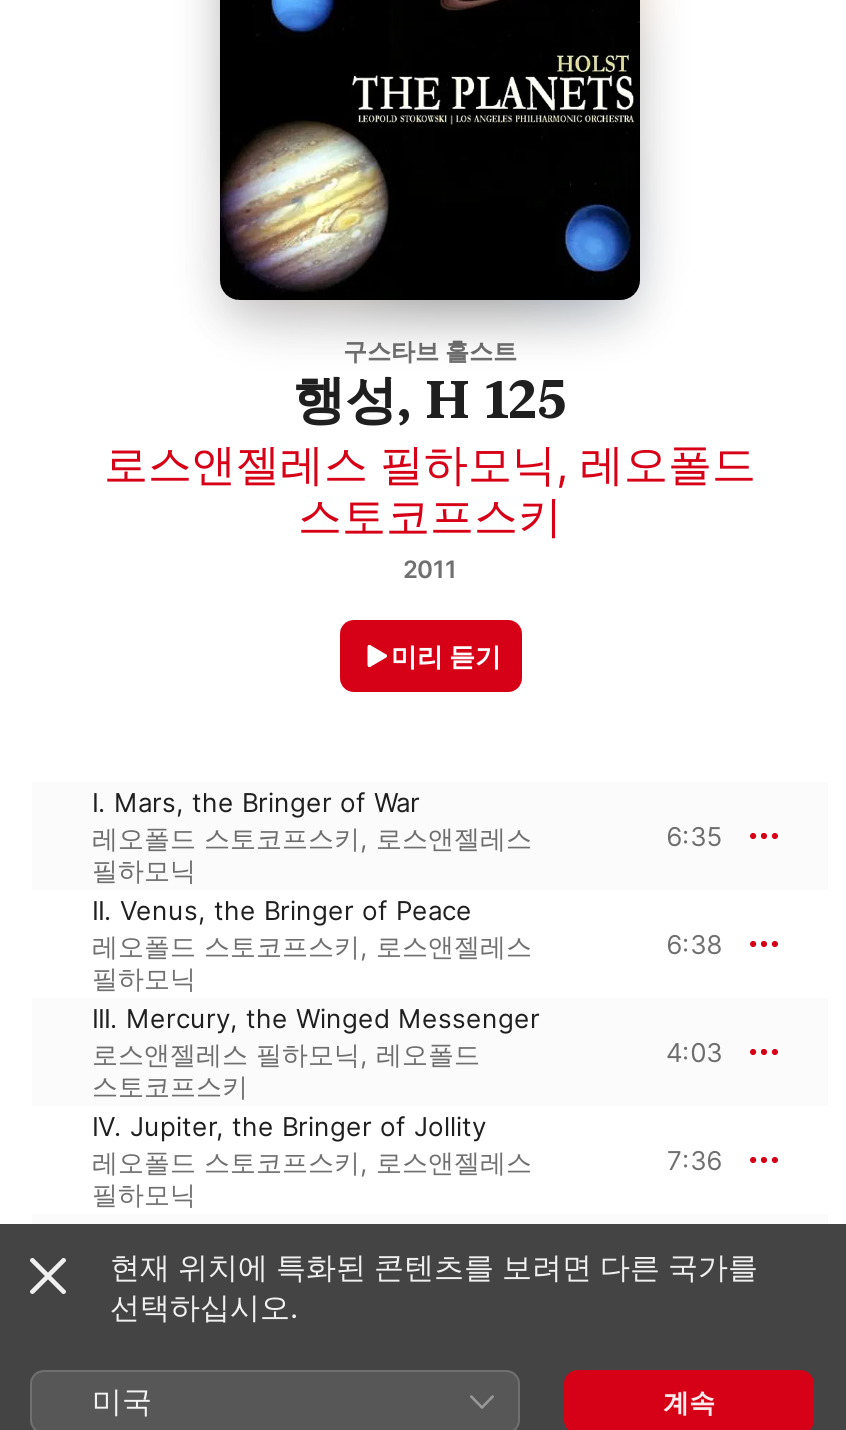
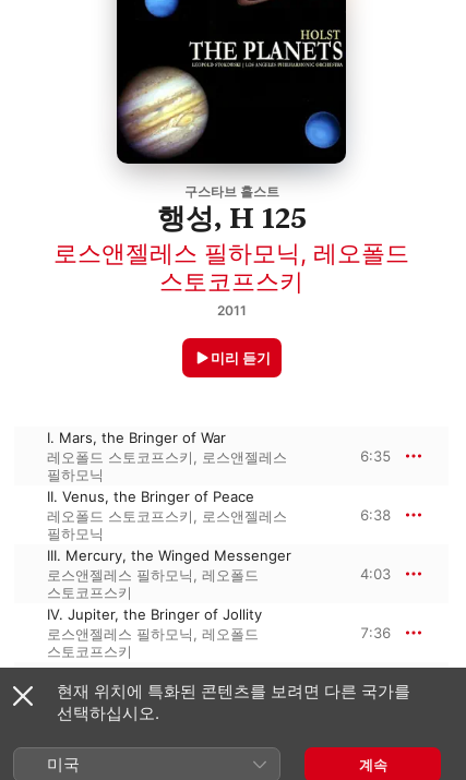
- 레오폴드 스토코프스키, 로스앤젤레스
- 필하모닉
+ 로스앤젤레스 필하모닉, 레오폴드
+ 스토코프스키
